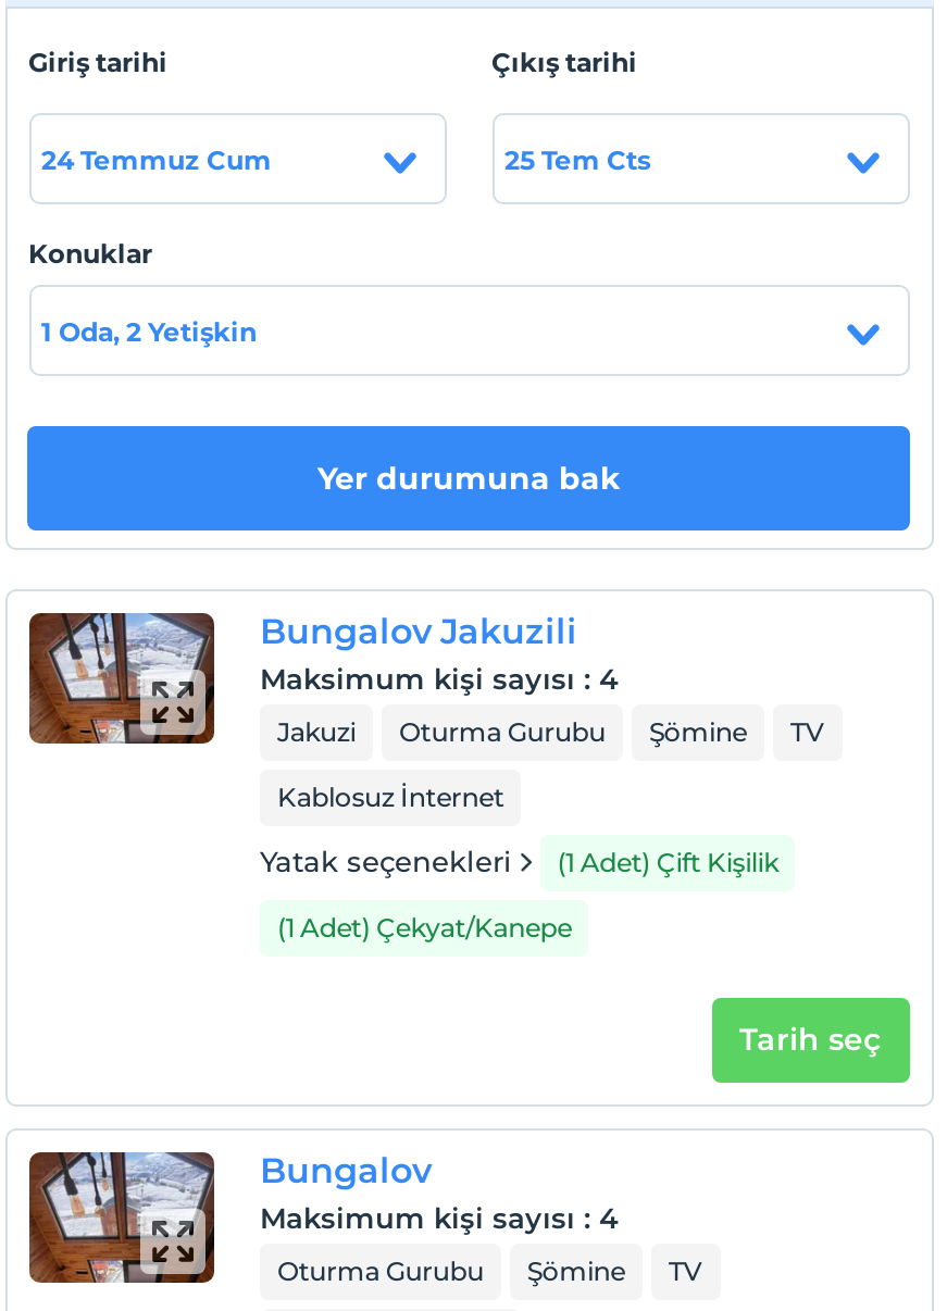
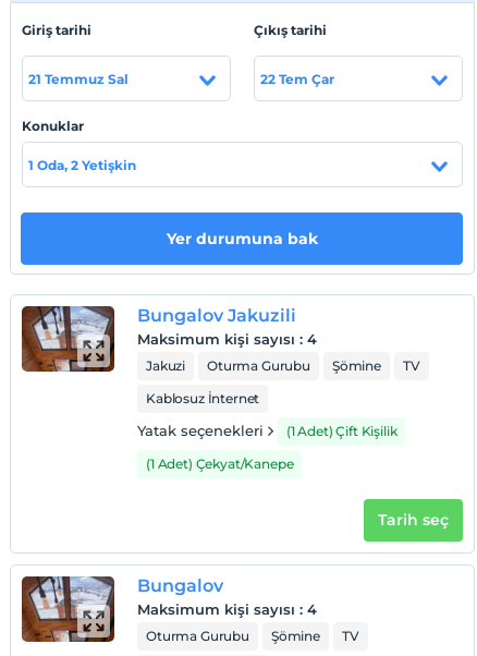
- 24 Temmuz Cum
+ 21 Temmuz Sal

- 25 Tem Cts
+ 22 Tem Çar
